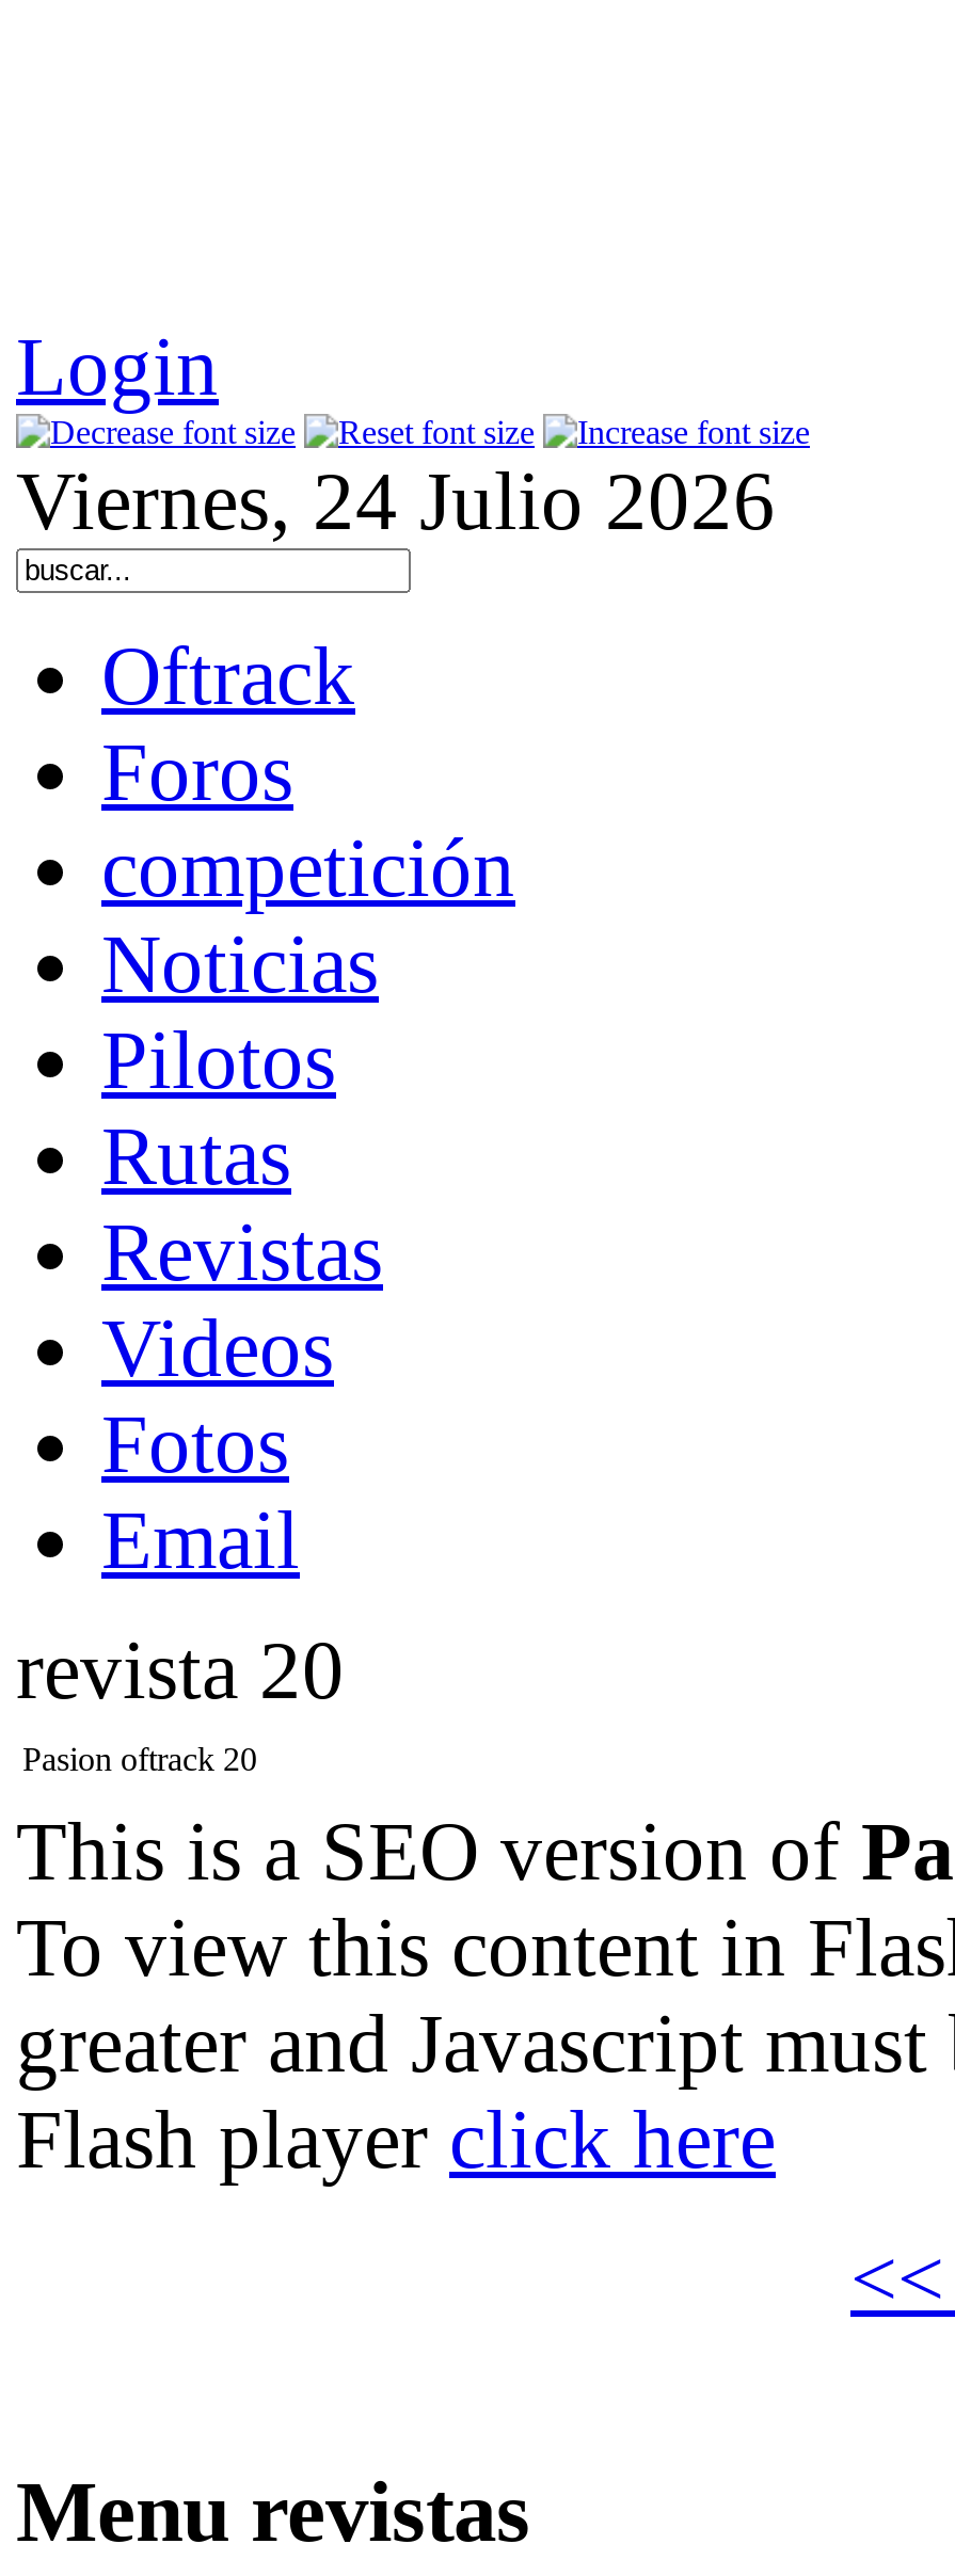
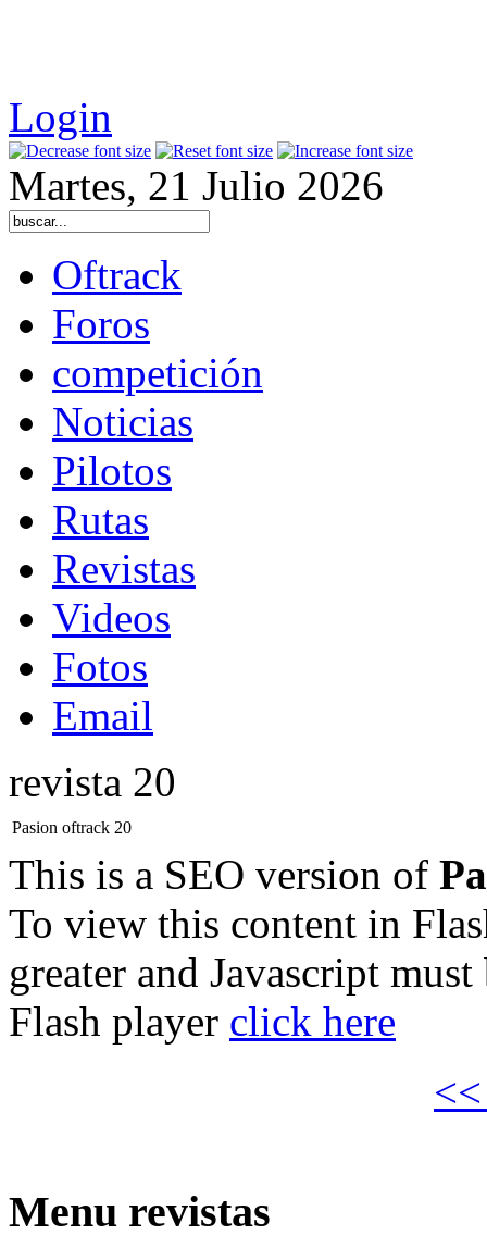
- Viernes, 24 Julio 2026
+ Martes, 21 Julio 2026
